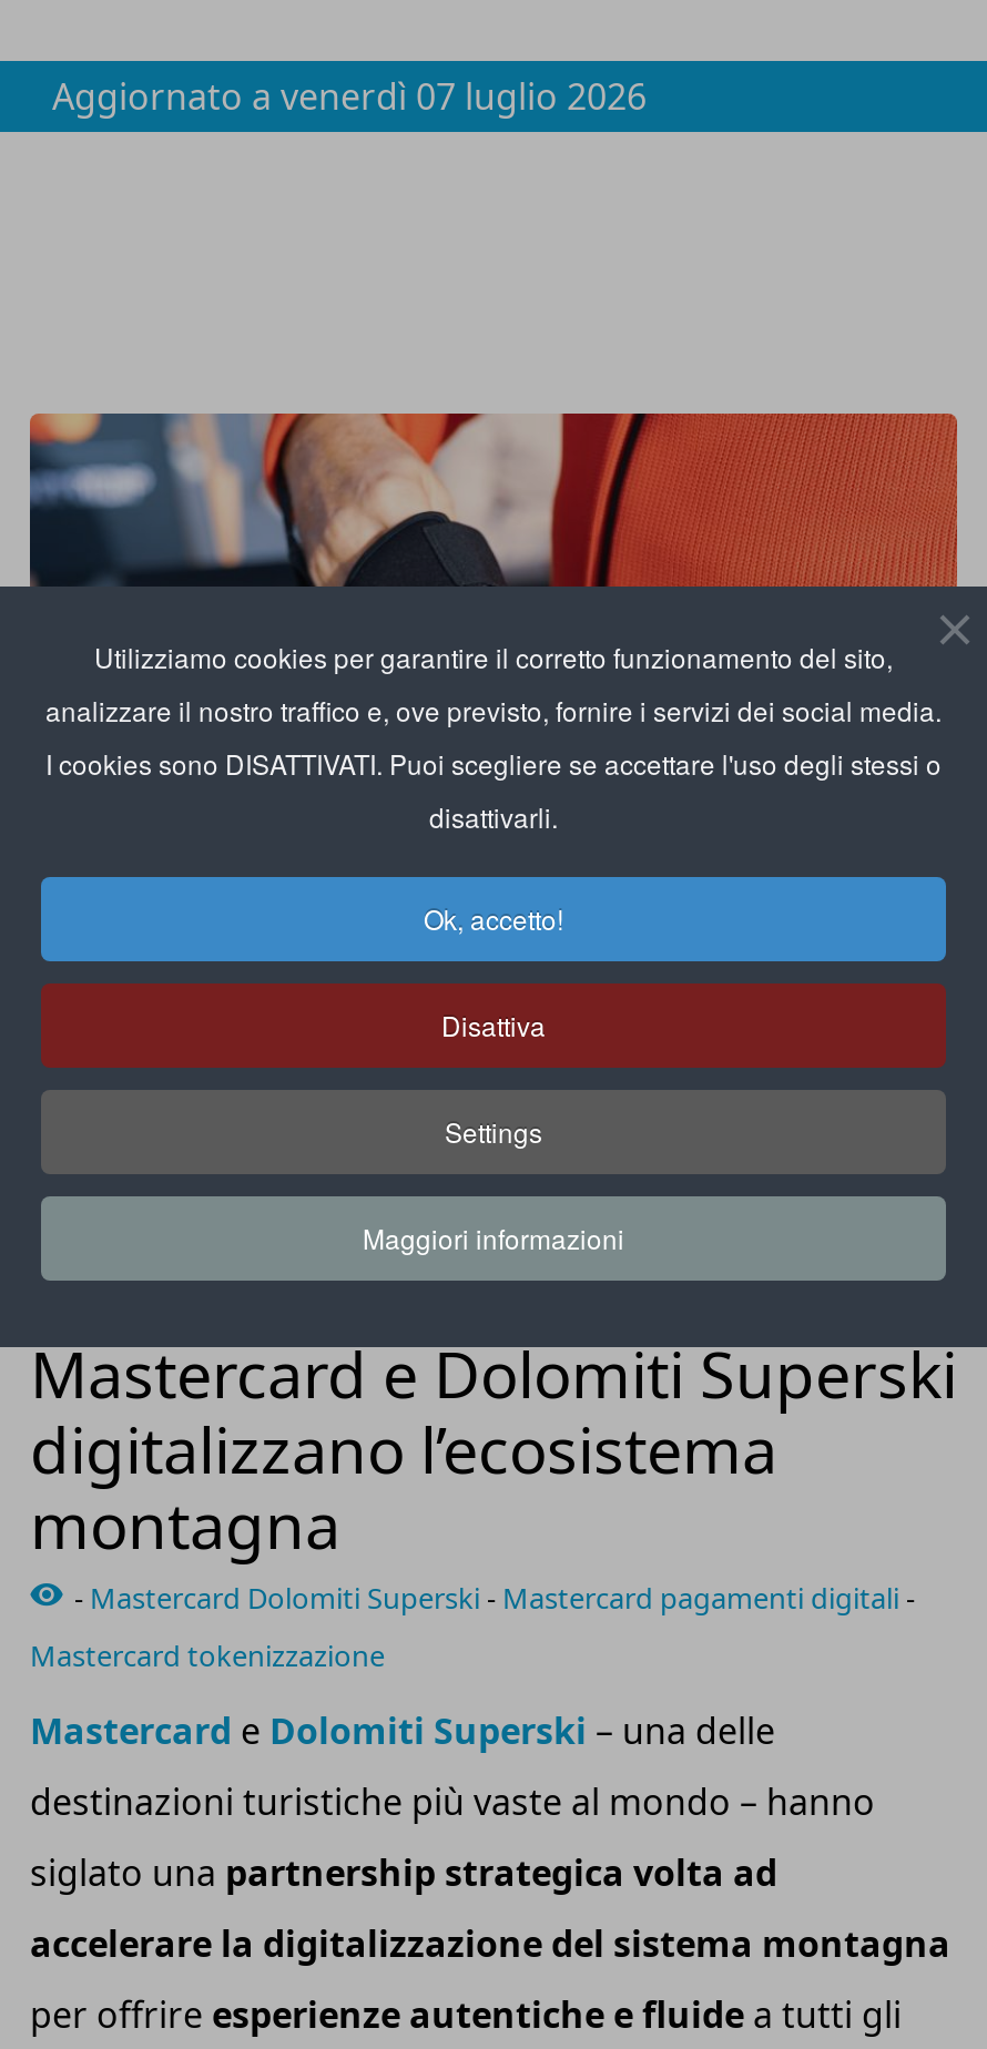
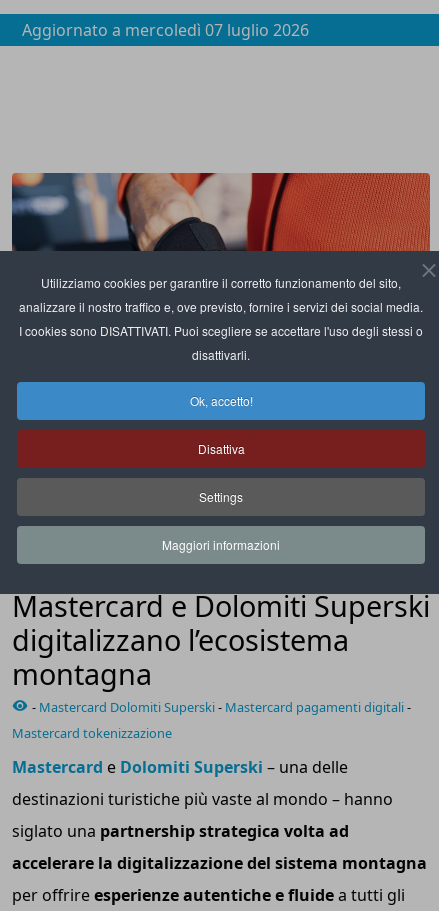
- Aggiornato a venerdì 07 luglio 2026
+ Aggiornato a mercoledì 07 luglio 2026
